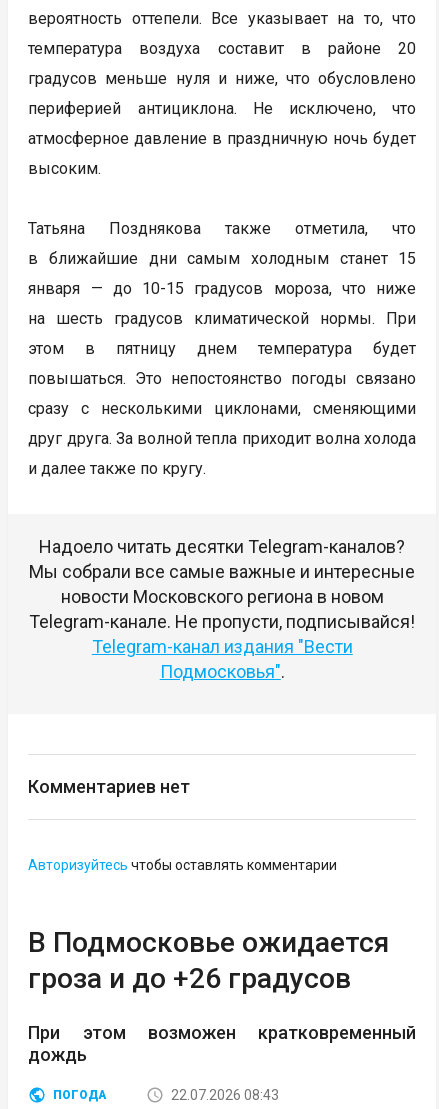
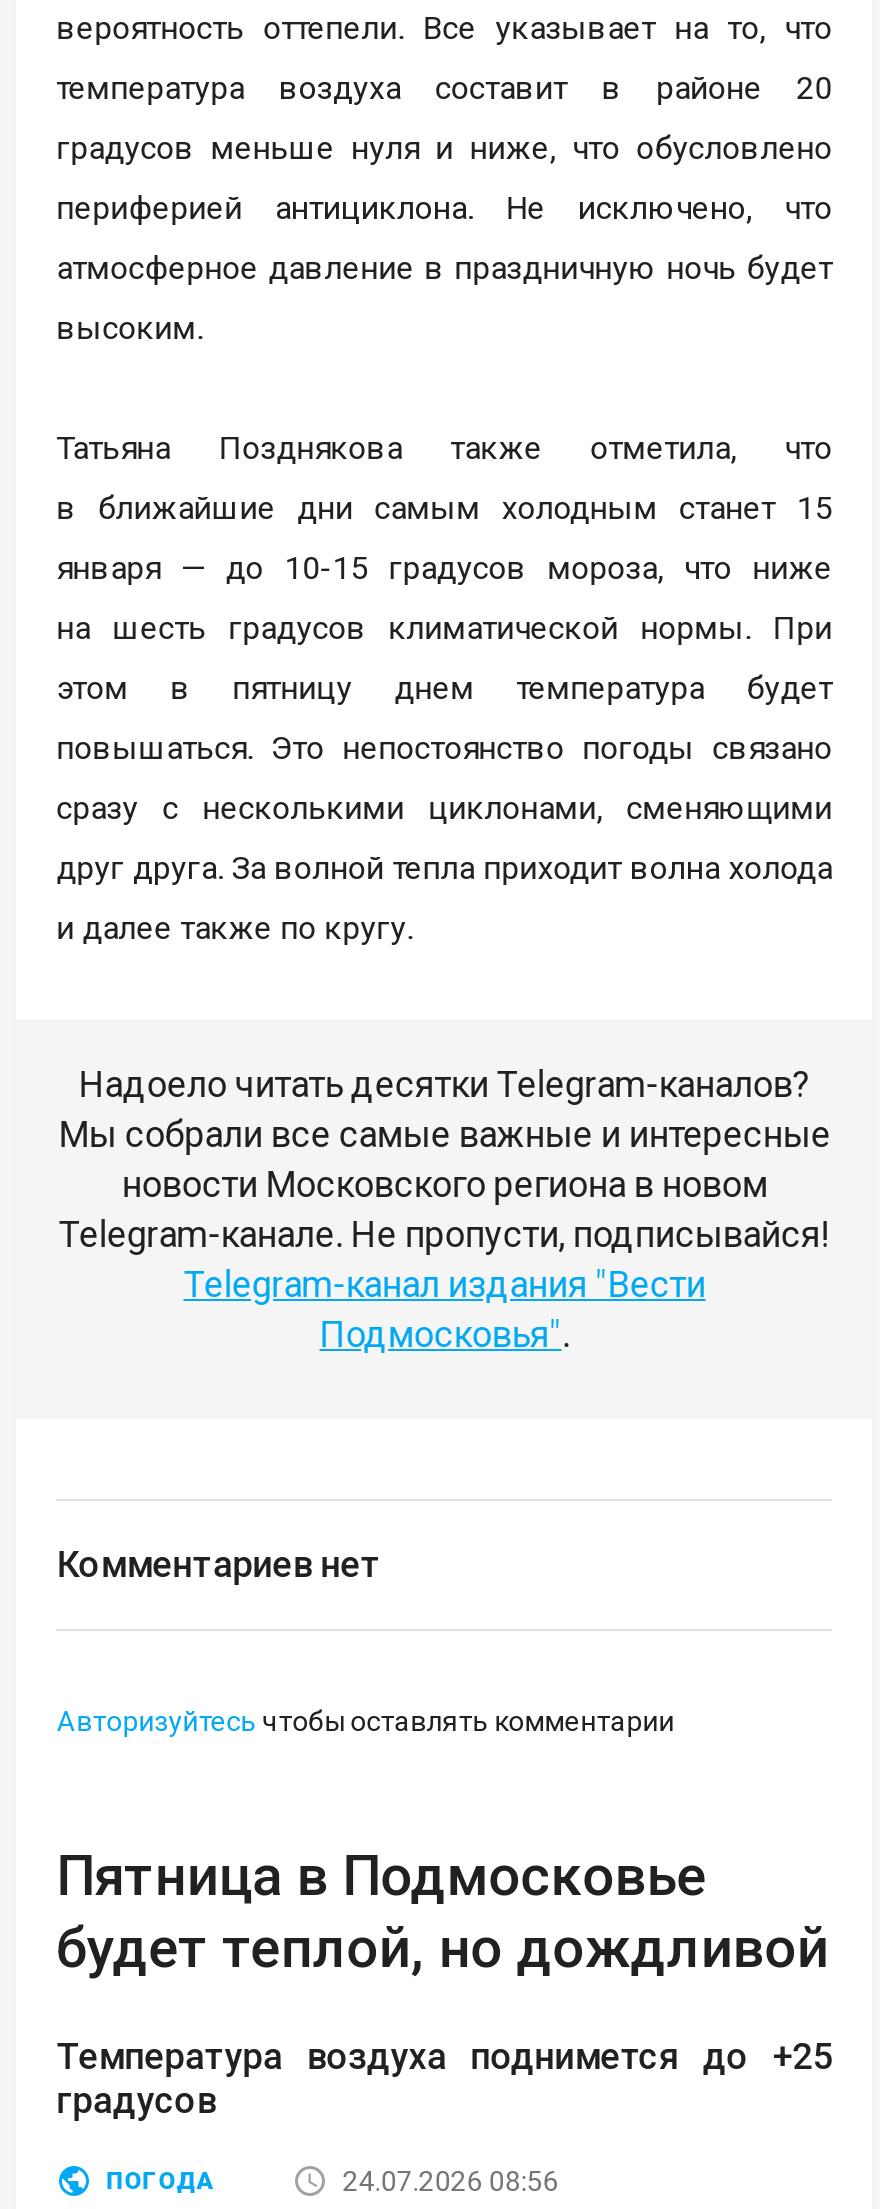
- В Подмосковье ожидается
- гроза и до +26 градусов
+ Пятница в Подмосковье
+ будет теплой, но дождливой

- При этом возможен кратковременный
- дождь
+ Температура воздуха поднимется до +25
+ градусов

- 22.07.2026 08:43
+ 24.07.2026 08:56
